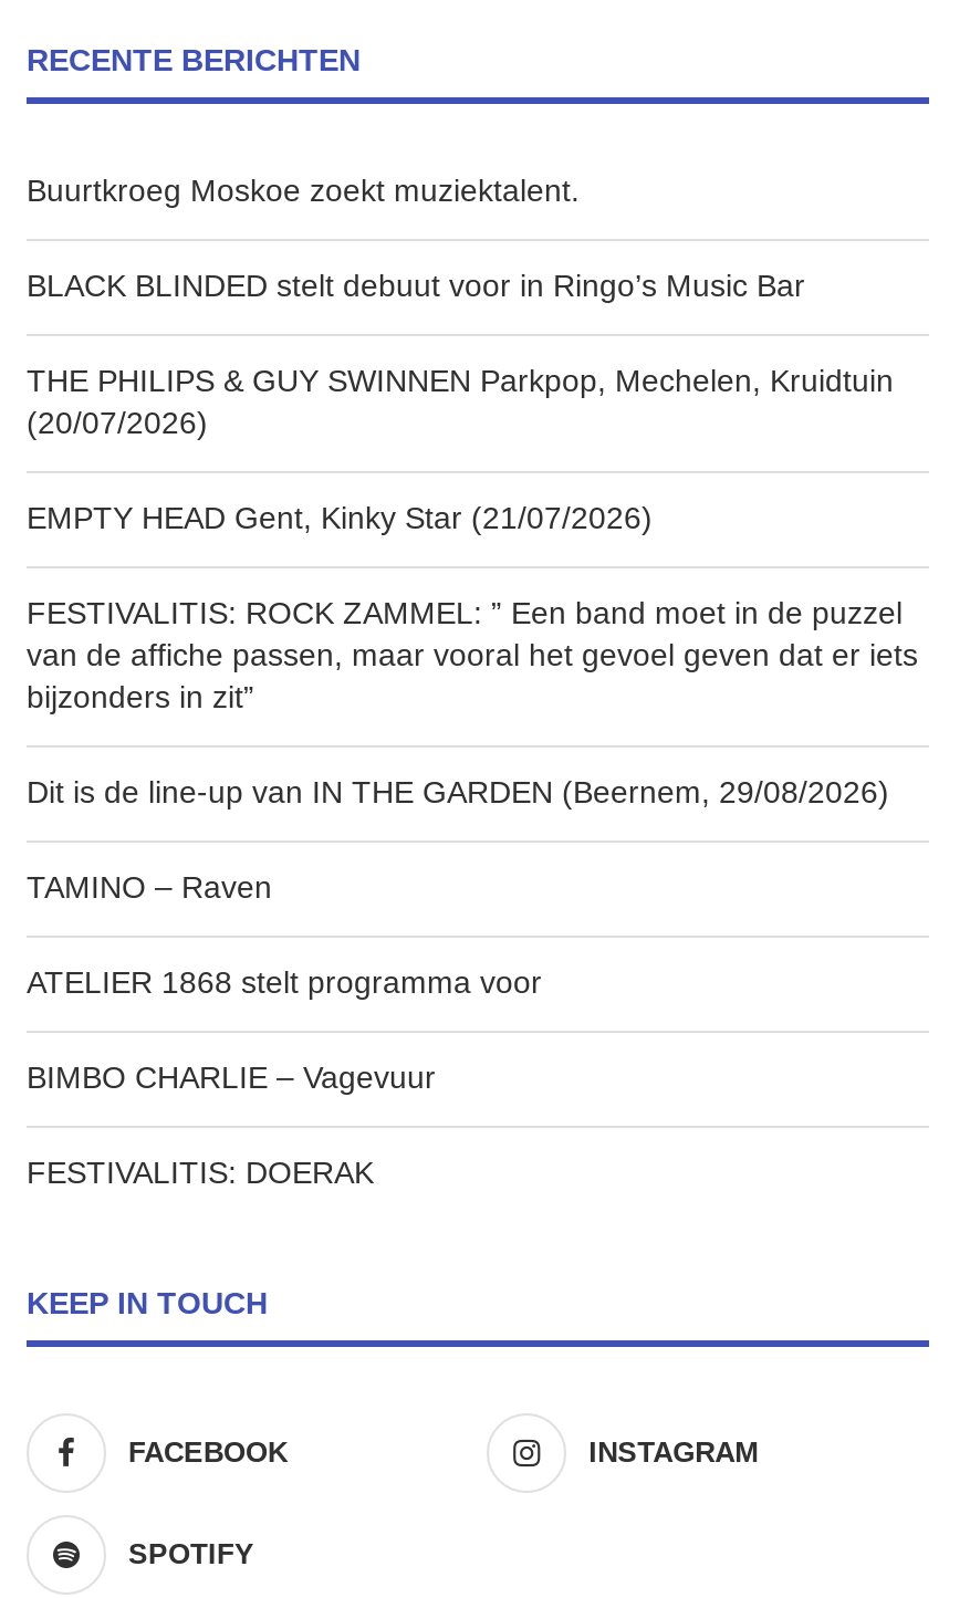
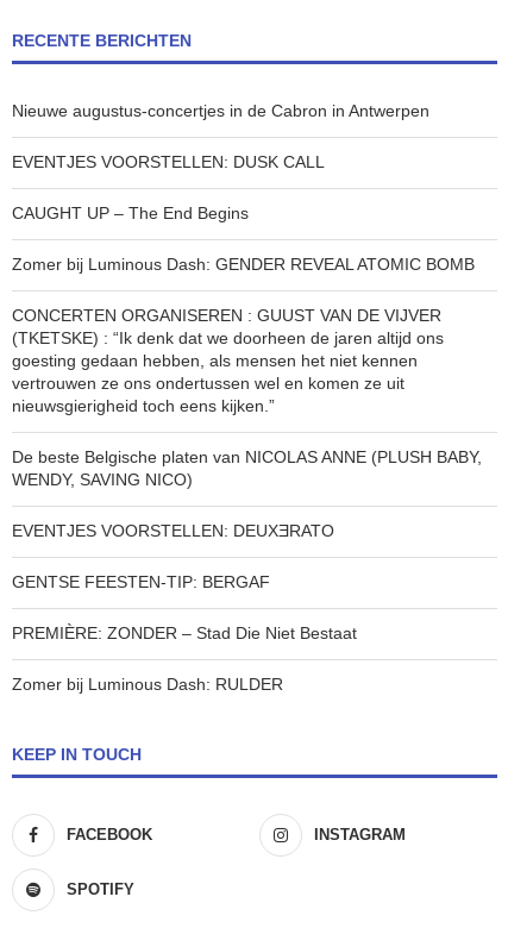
- Buurtkroeg Moskoe zoekt muziektalent.
+ Nieuwe augustus-concertjes in de Cabron in Antwerpen

- BLACK BLINDED stelt debuut voor in Ringo’s Music Bar
+ EVENTJES VOORSTELLEN: DUSK CALL

- THE PHILIPS & GUY SWINNEN Parkpop, Mechelen, Kruidtuin
- (20/07/2026)
+ CAUGHT UP – The End Begins

- EMPTY HEAD Gent, Kinky Star (21/07/2026)
+ Zomer bij Luminous Dash: GENDER REVEAL ATOMIC BOMB

- FESTIVALITIS: ROCK ZAMMEL: ” Een band moet in de puzzel
- van de affiche passen, maar vooral het gevoel geven dat er iets
- bijzonders in zit”
+ CONCERTEN ORGANISEREN : GUUST VAN DE VIJVER
+ (TKETSKE) : “Ik denk dat we doorheen de jaren altijd ons
+ goesting gedaan hebben, als mensen het niet kennen
+ vertrouwen ze ons ondertussen wel en komen ze uit
+ nieuwsgierigheid toch eens kijken.”

- Dit is de line-up van IN THE GARDEN (Beernem, 29/08/2026)
+ De beste Belgische platen van NICOLAS ANNE (PLUSH BABY,
+ WENDY, SAVING NICO)

- TAMINO – Raven
+ EVENTJES VOORSTELLEN: DEUXƎRATO

- ATELIER 1868 stelt programma voor
+ GENTSE FEESTEN-TIP: BERGAF

- BIMBO CHARLIE – Vagevuur
+ PREMIÈRE: ZONDER – Stad Die Niet Bestaat

- FESTIVALITIS: DOERAK
+ Zomer bij Luminous Dash: RULDER
